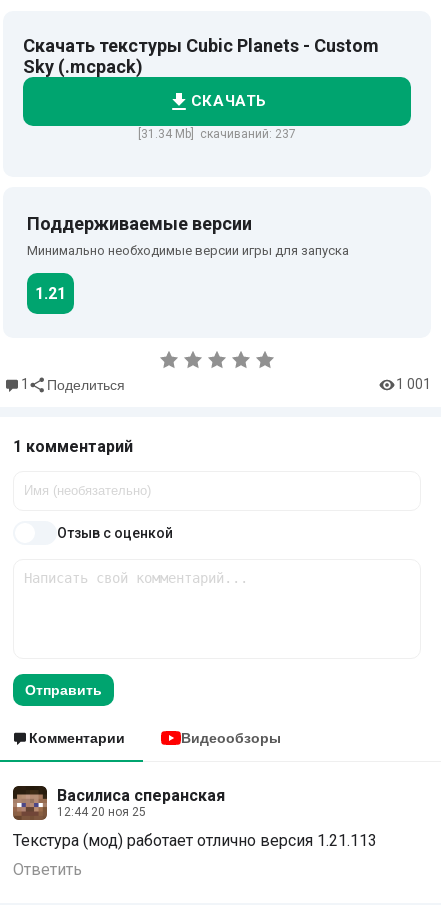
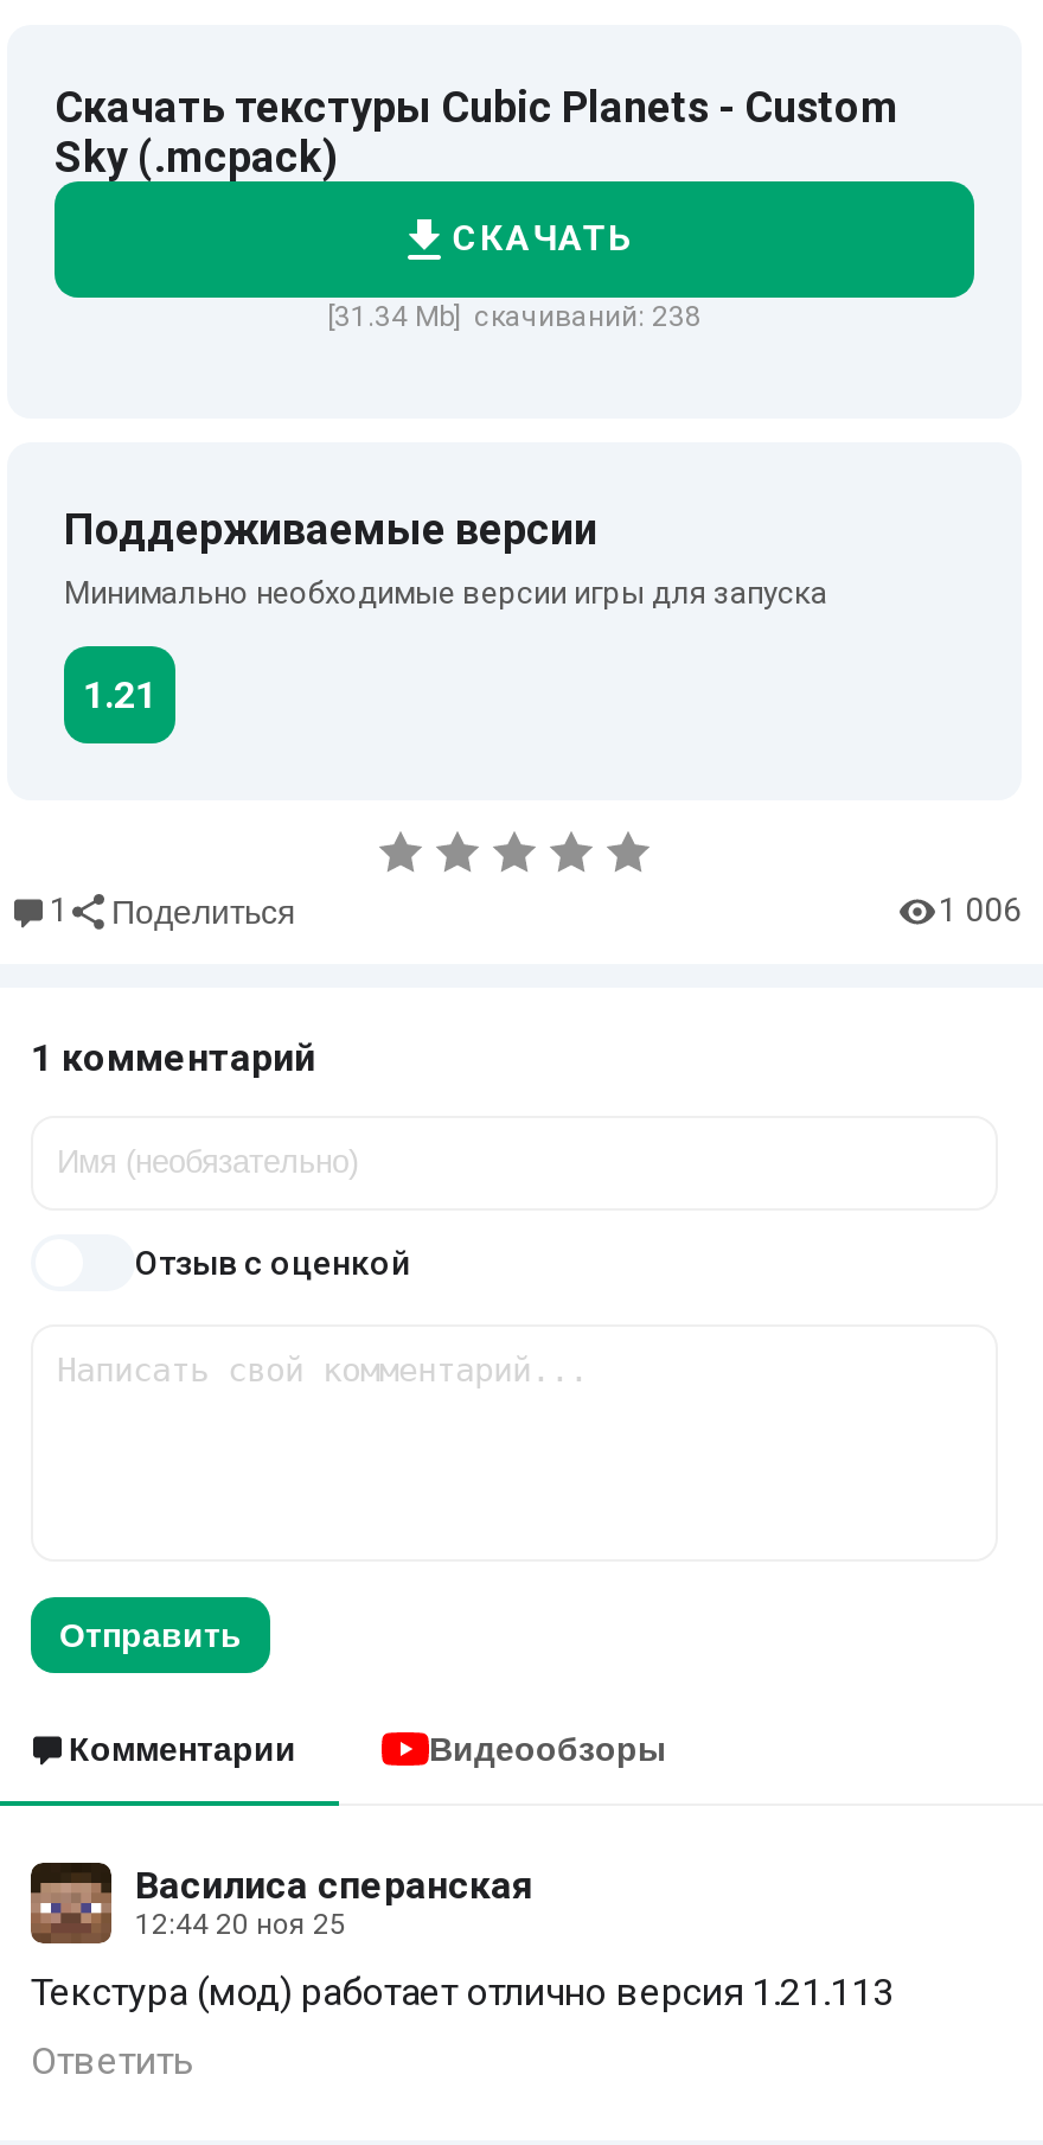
- [31.34 Mb] скачиваний: 237
+ [31.34 Mb] скачиваний: 238

- 1 001
+ 1 006
